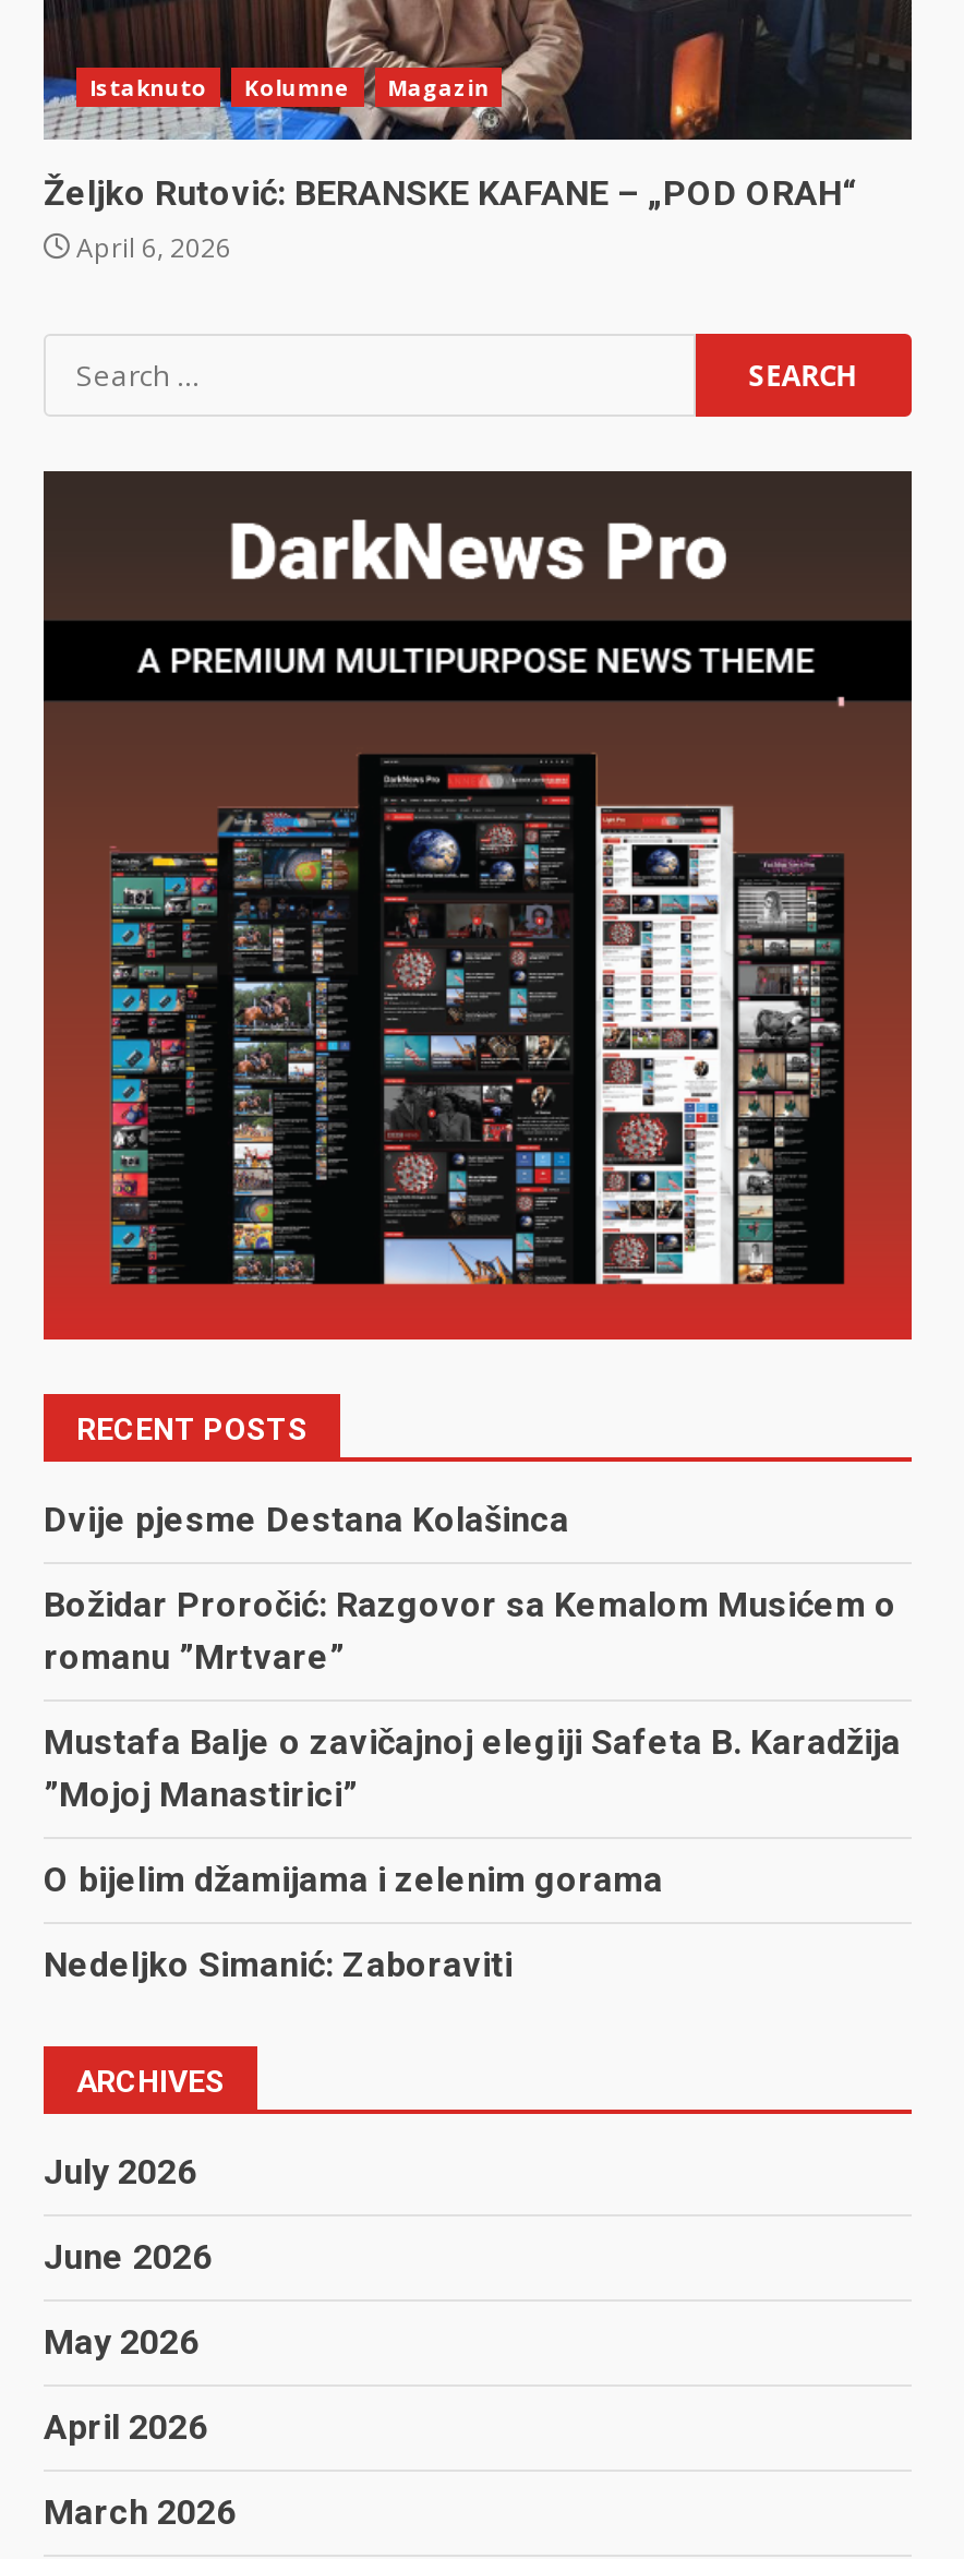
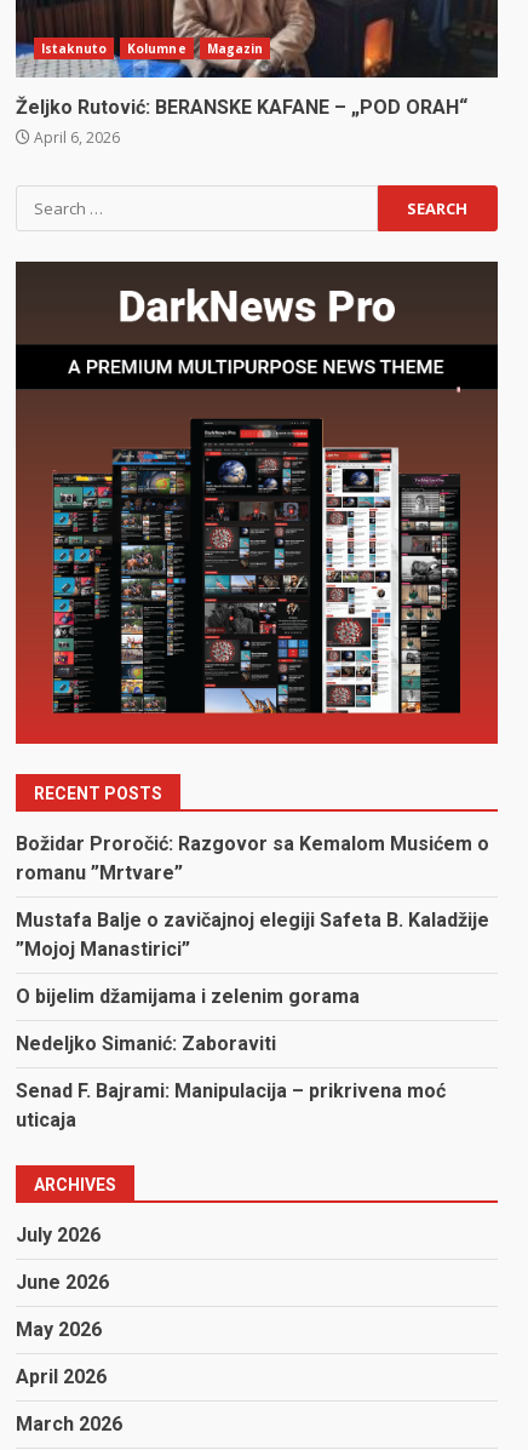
- Dvije pjesme Destana Kolašinca

moved up: Božidar Proročić: Razgovor sa Kemalom Musićem o | romanu ”Mrtvare”

- Mustafa Balje o zavičajnoj elegiji Safeta B. Karadžija
+ Mustafa Balje o zavičajnoj elegiji Safeta B. Kaladžije

moved up: ”Mojoj Manastirici” | O bijelim džamijama i zelenim gorama | Nedeljko Simanić: Zaboraviti

+ Senad F. Bajrami: Manipulacija – prikrivena moć
+ uticaja
